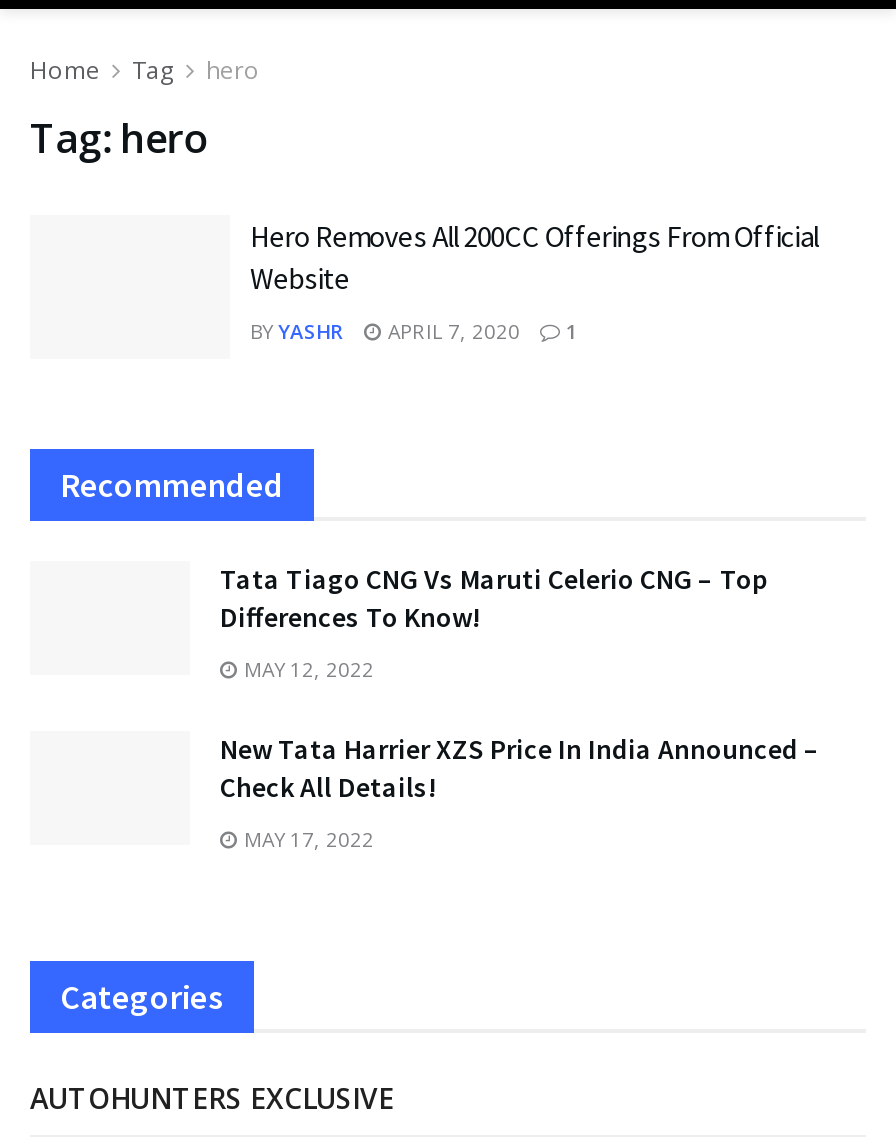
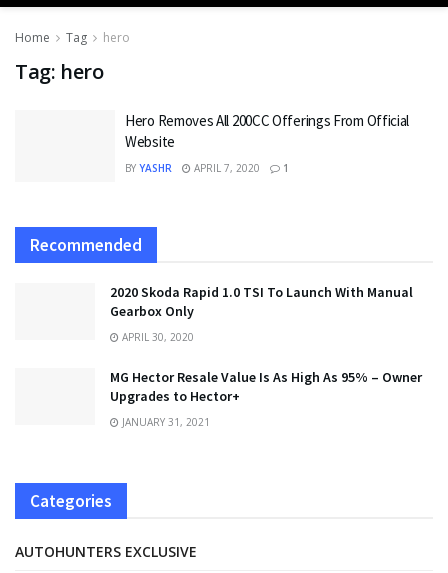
- Tata Tiago CNG Vs Maruti Celerio CNG – Top
- Differences To Know!
+ 2020 Skoda Rapid 1.0 TSI To Launch With Manual
+ Gearbox Only

- MAY 12, 2022
+ APRIL 30, 2020

- New Tata Harrier XZS Price In India Announced –
- Check All Details!
+ MG Hector Resale Value Is As High As 95% – Owner
+ Upgrades to Hector+

- MAY 17, 2022
+ JANUARY 31, 2021
